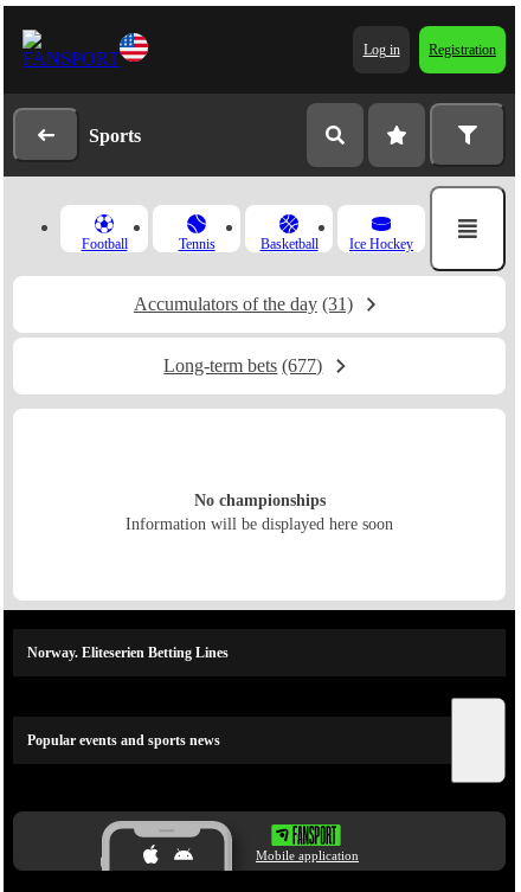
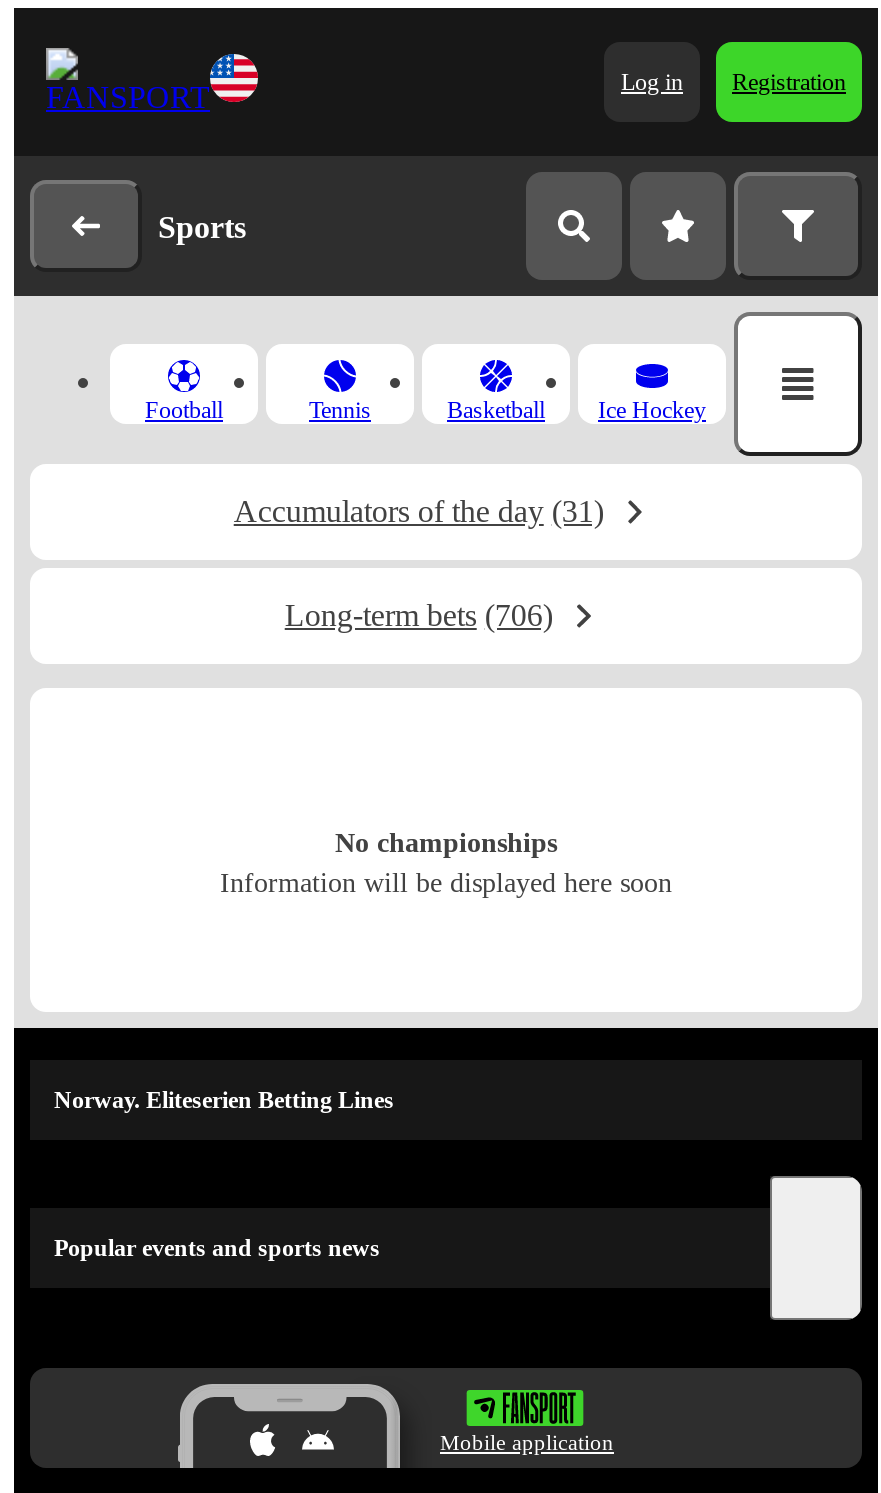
- Long-term bets (677)
+ Long-term bets (706)
